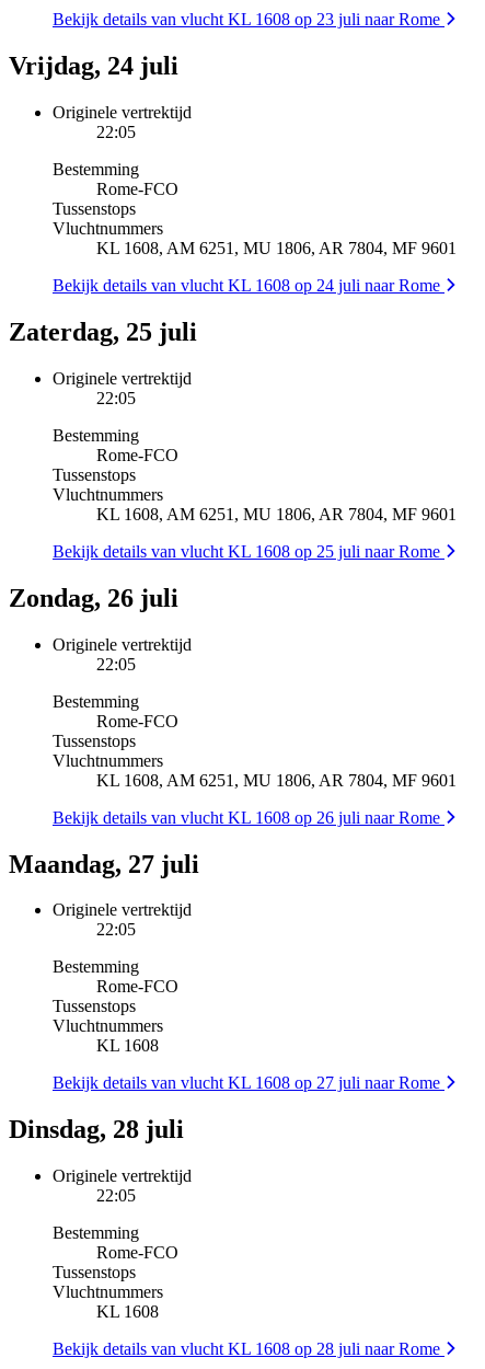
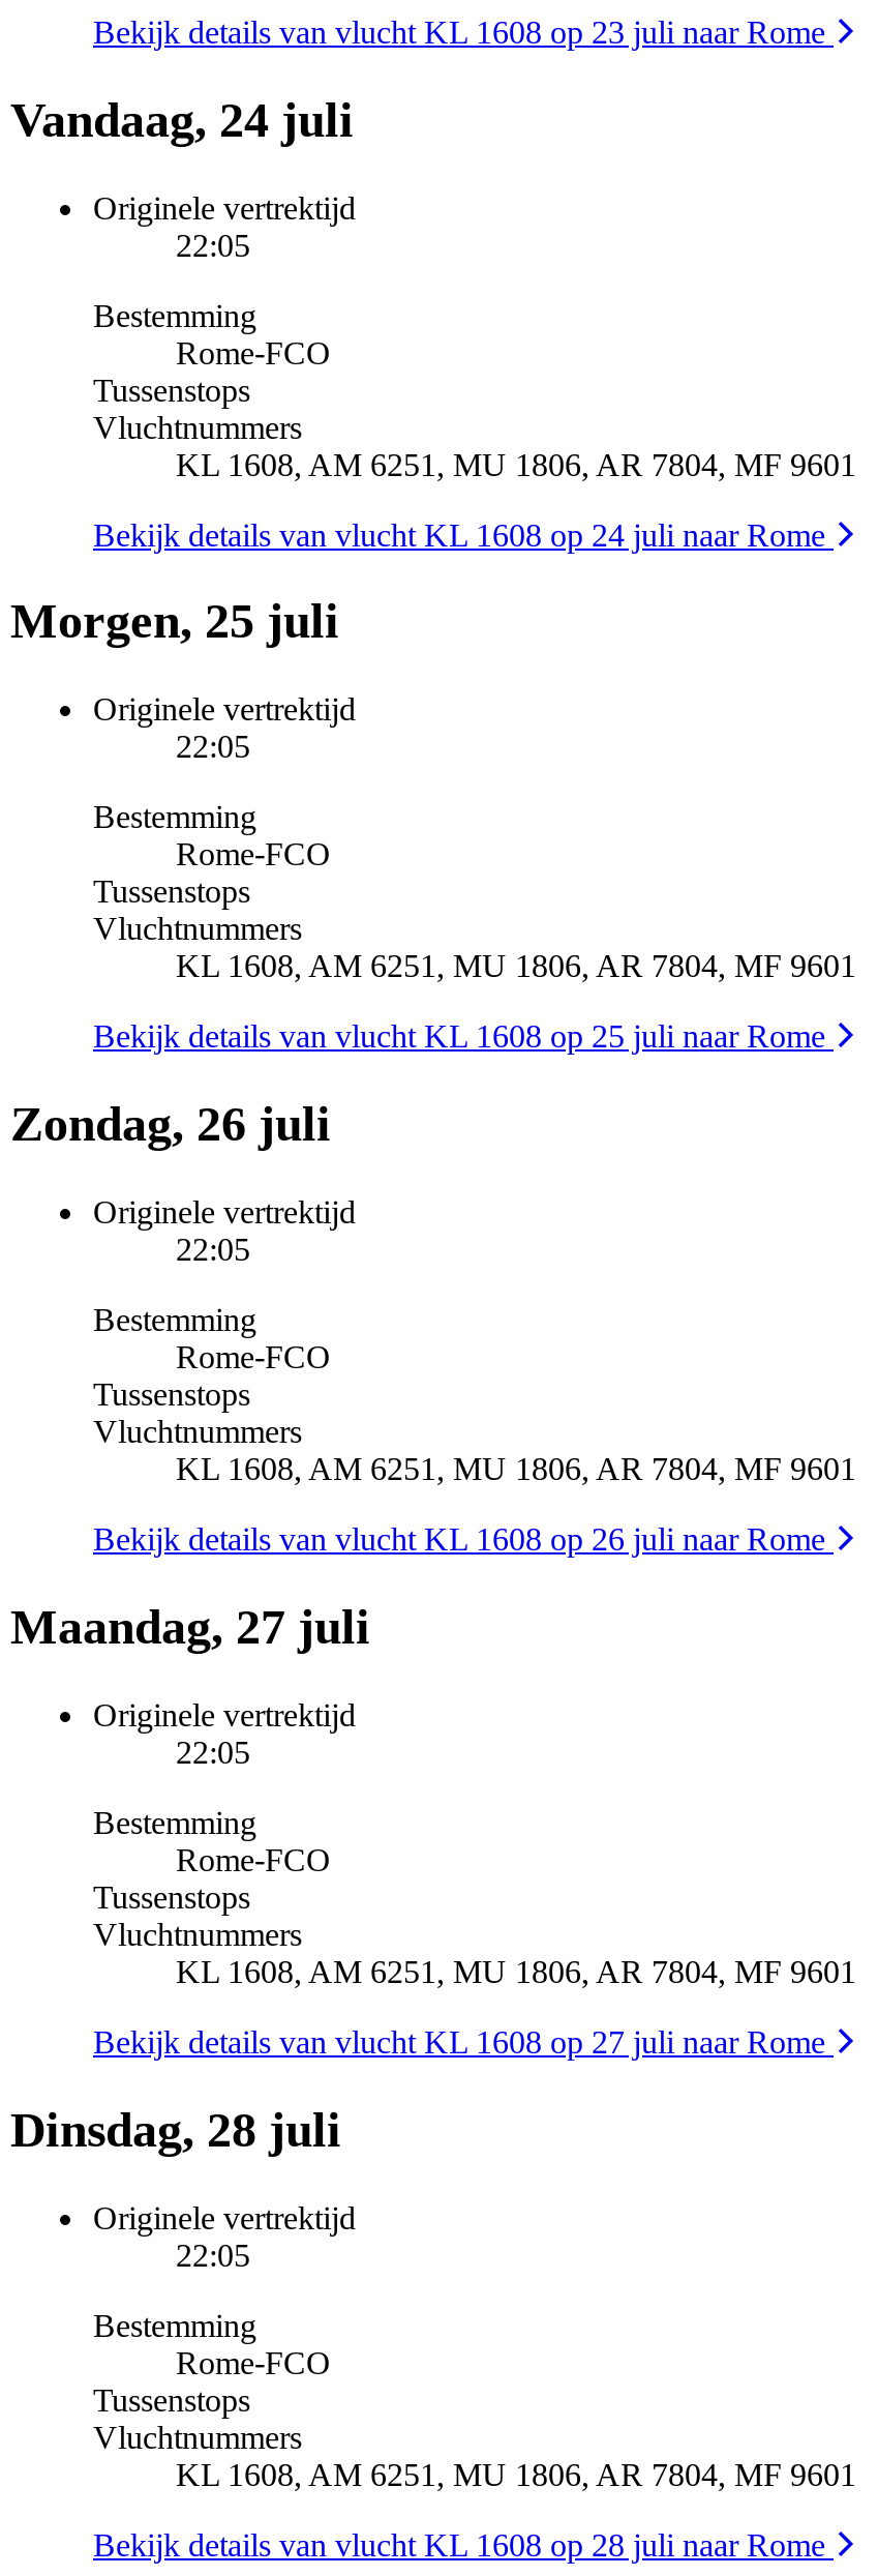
- Vrijdag, 24 juli
+ Vandaag, 24 juli

- Zaterdag, 25 juli
+ Morgen, 25 juli

- KL 1608
+ KL 1608, AM 6251, MU 1806, AR 7804, MF 9601

- KL 1608
+ KL 1608, AM 6251, MU 1806, AR 7804, MF 9601
